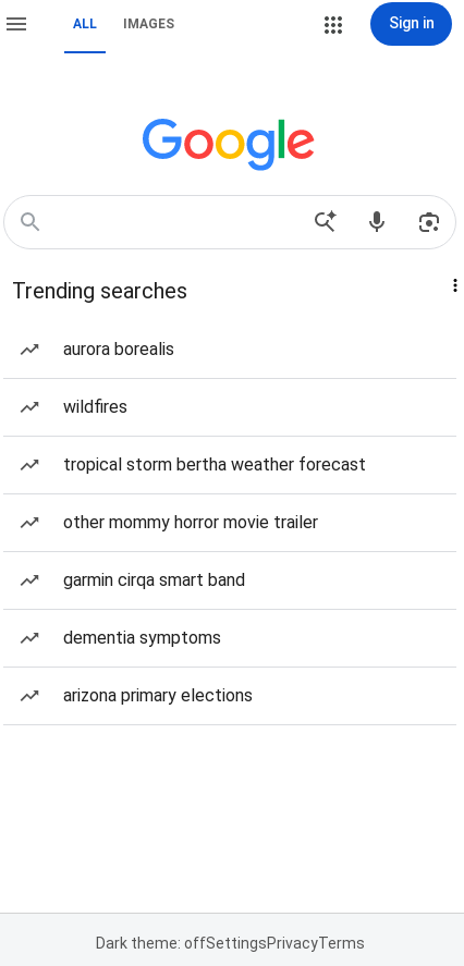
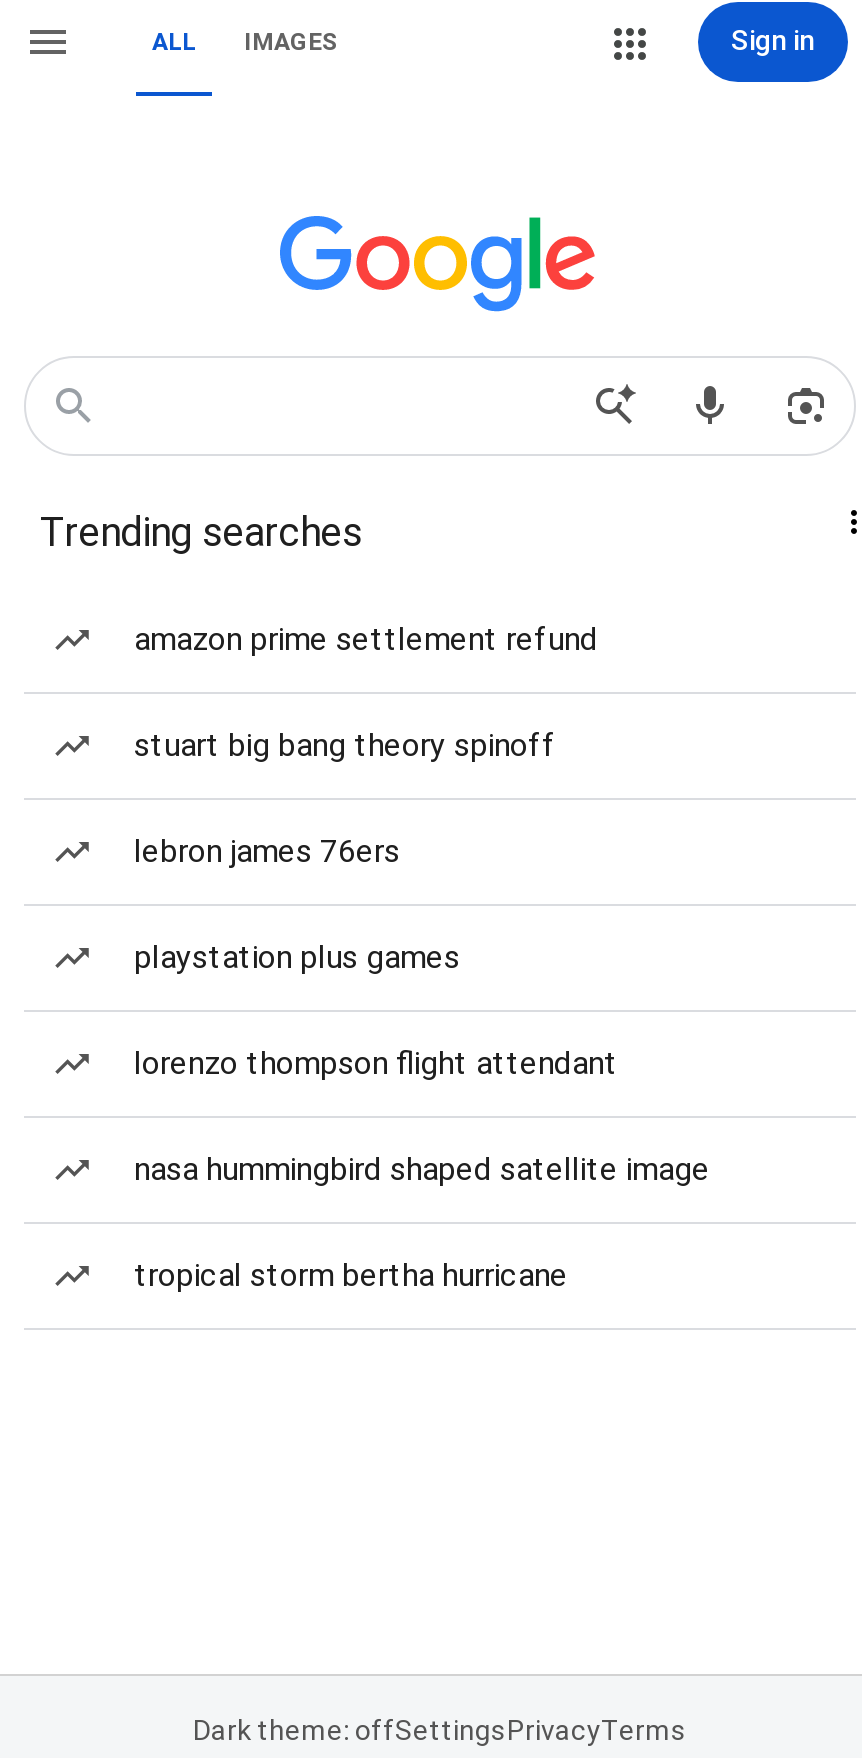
- aurora borealis
+ amazon prime settlement refund

- wildfires
+ stuart big bang theory spinoff

- tropical storm bertha weather forecast
+ lebron james 76ers

- other mommy horror movie trailer
+ playstation plus games

- garmin cirqa smart band
+ lorenzo thompson flight attendant

- dementia symptoms
+ nasa hummingbird shaped satellite image

- arizona primary elections
+ tropical storm bertha hurricane
